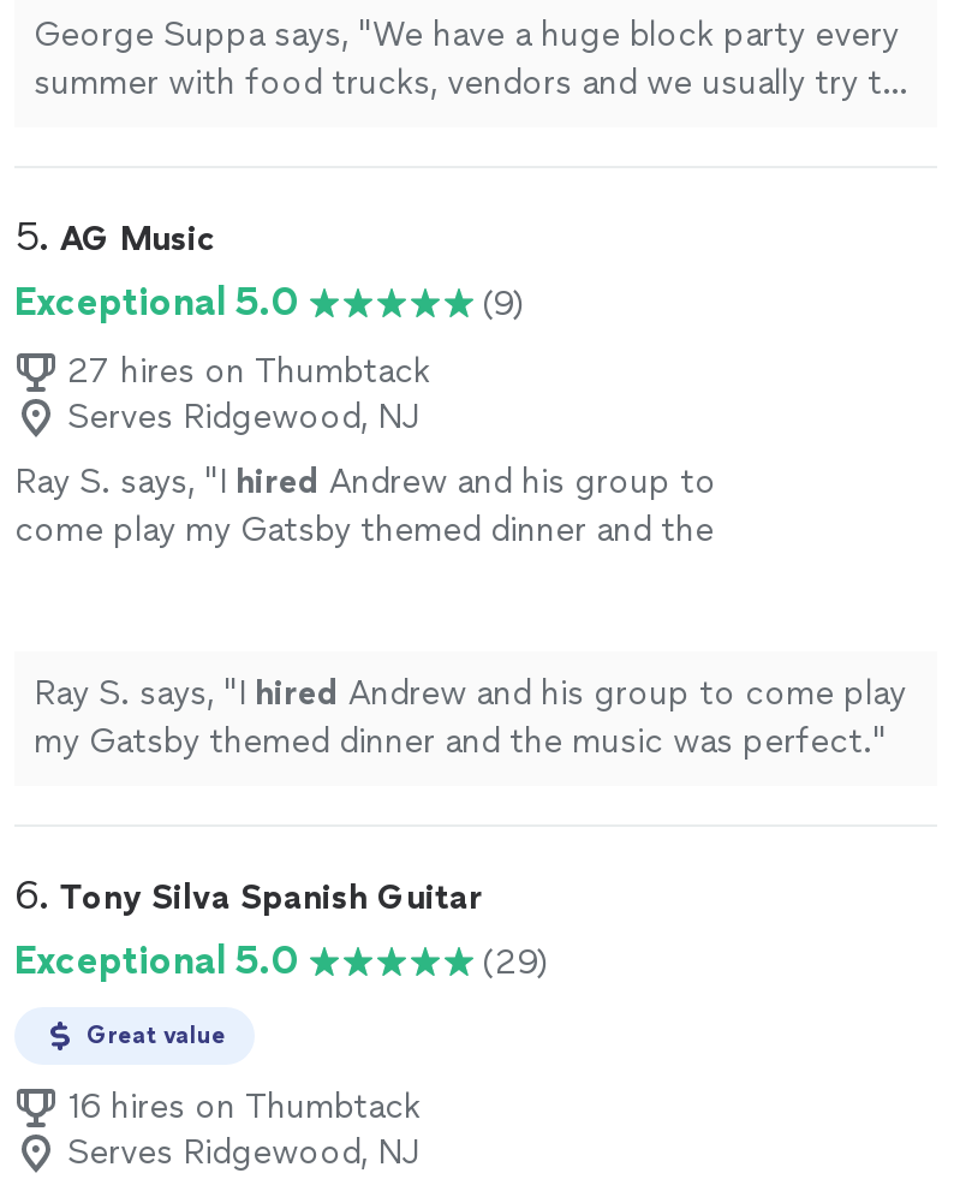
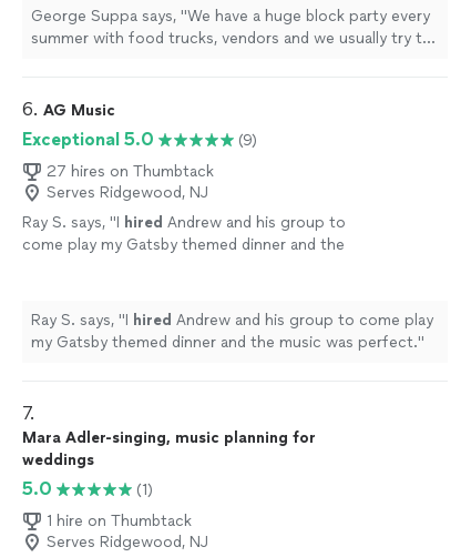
- 5. AG Music
+ 6. AG Music

- 6. Tony Silva Spanish Guitar
- Exceptional 5.0
- (29)
- Great value
- 16 hires on Thumbtack
+ 7.
+ Mara Adler-singing, music planning for
+ weddings
+ 5.0
+ (1)
+ 1 hire on Thumbtack
